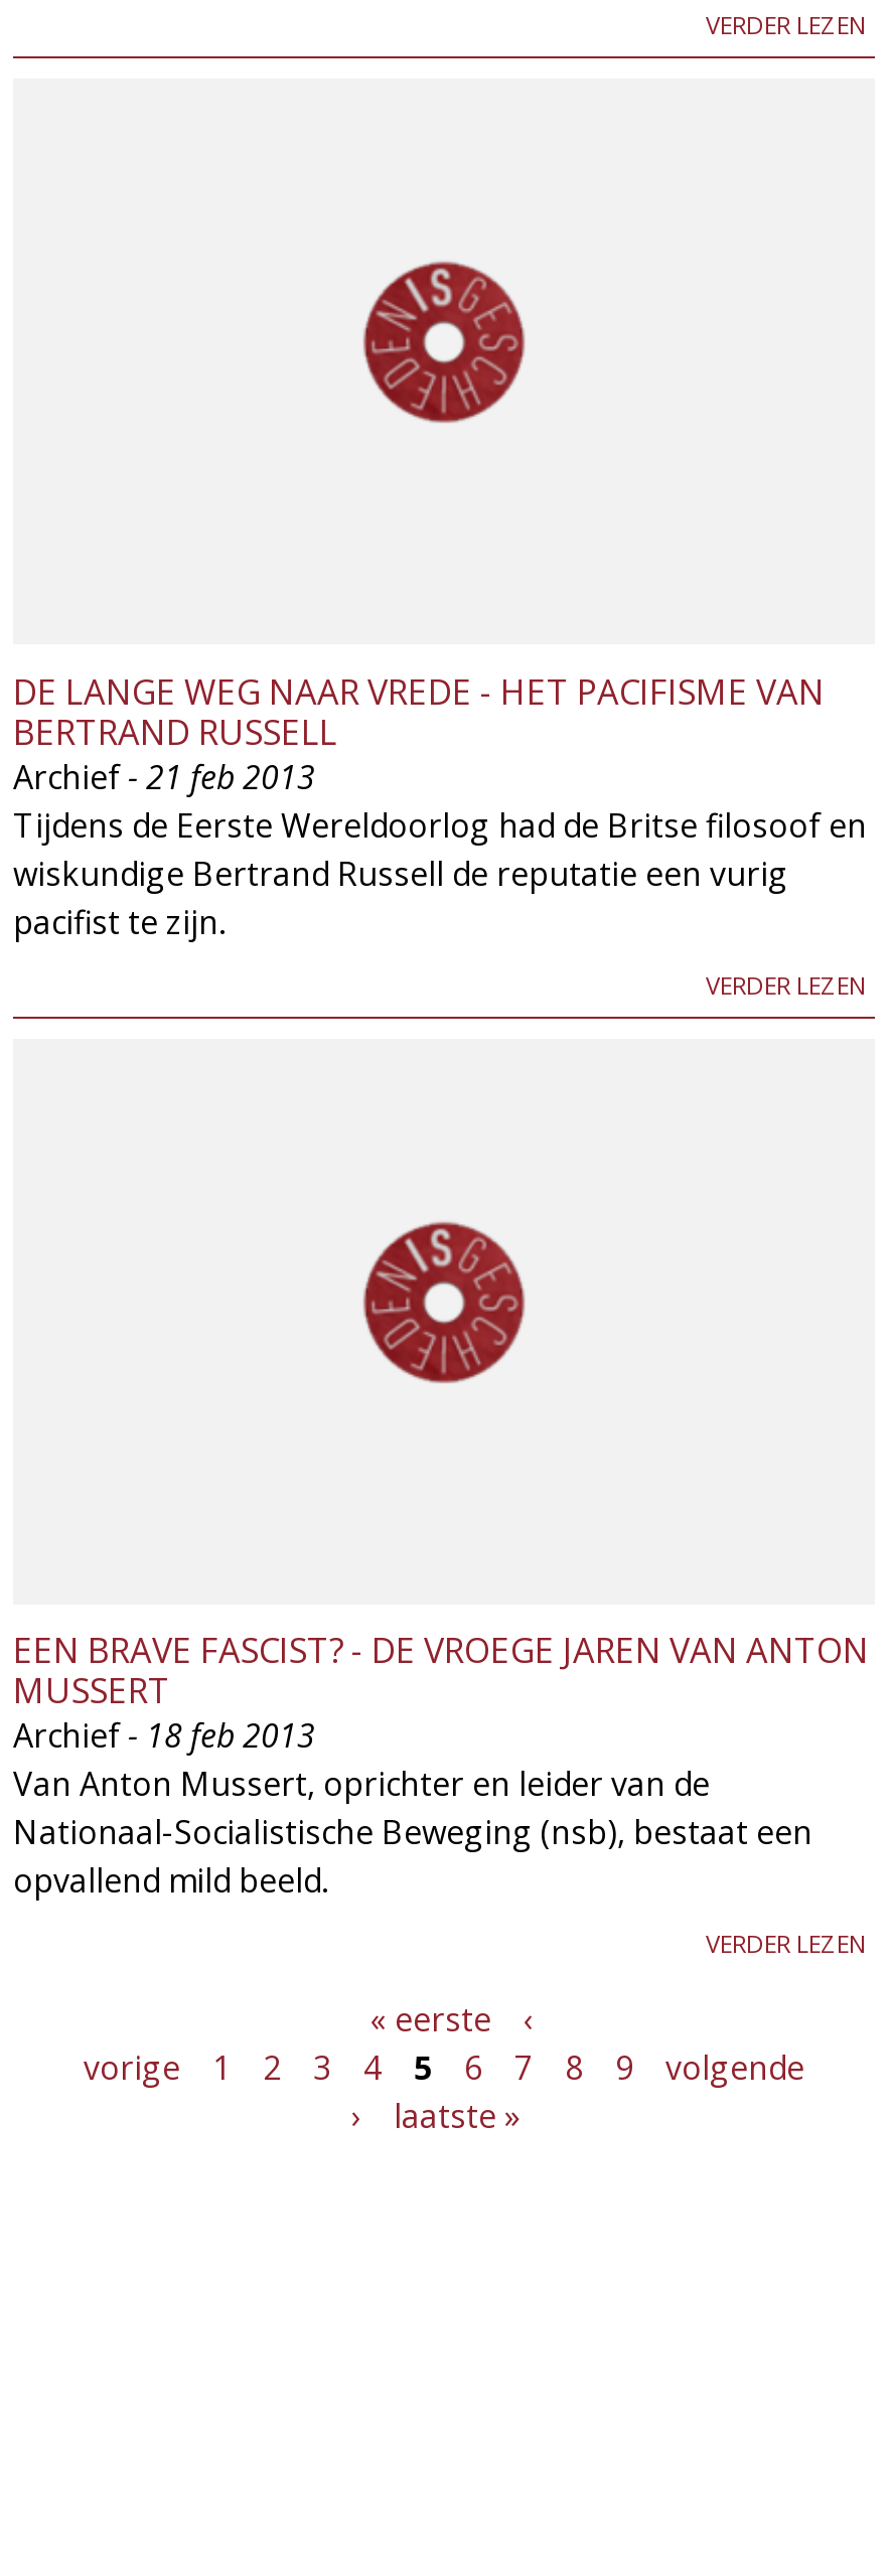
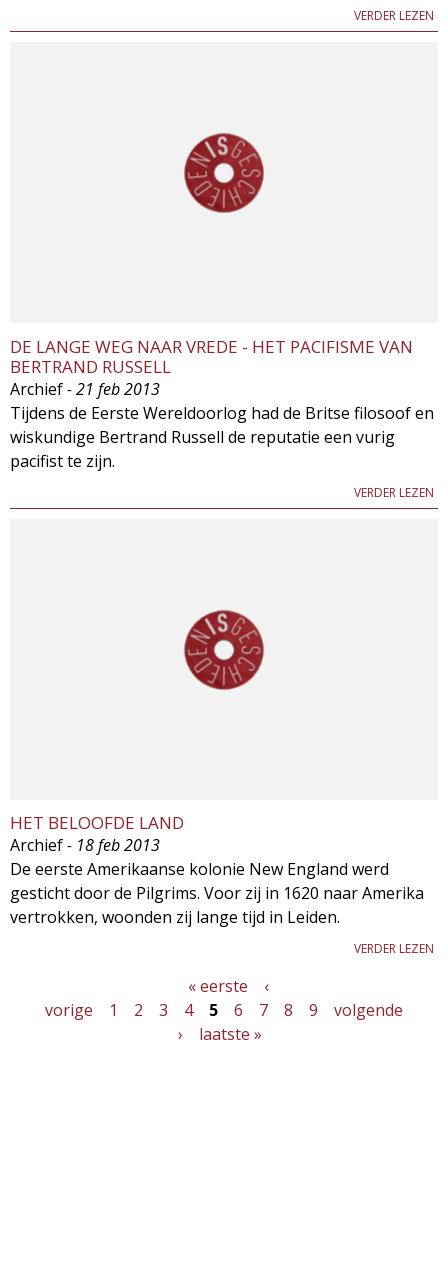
- EEN BRAVE FASCIST? - DE VROEGE JAREN VAN ANTON
- MUSSERT
+ HET BELOOFDE LAND

- Van Anton Mussert, oprichter en leider van de
- Nationaal-Socialistische Beweging (nsb), bestaat een
- opvallend mild beeld.
+ De eerste Amerikaanse kolonie New England werd
+ gesticht door de Pilgrims. Voor zij in 1620 naar Amerika
+ vertrokken, woonden zij lange tijd in Leiden.
